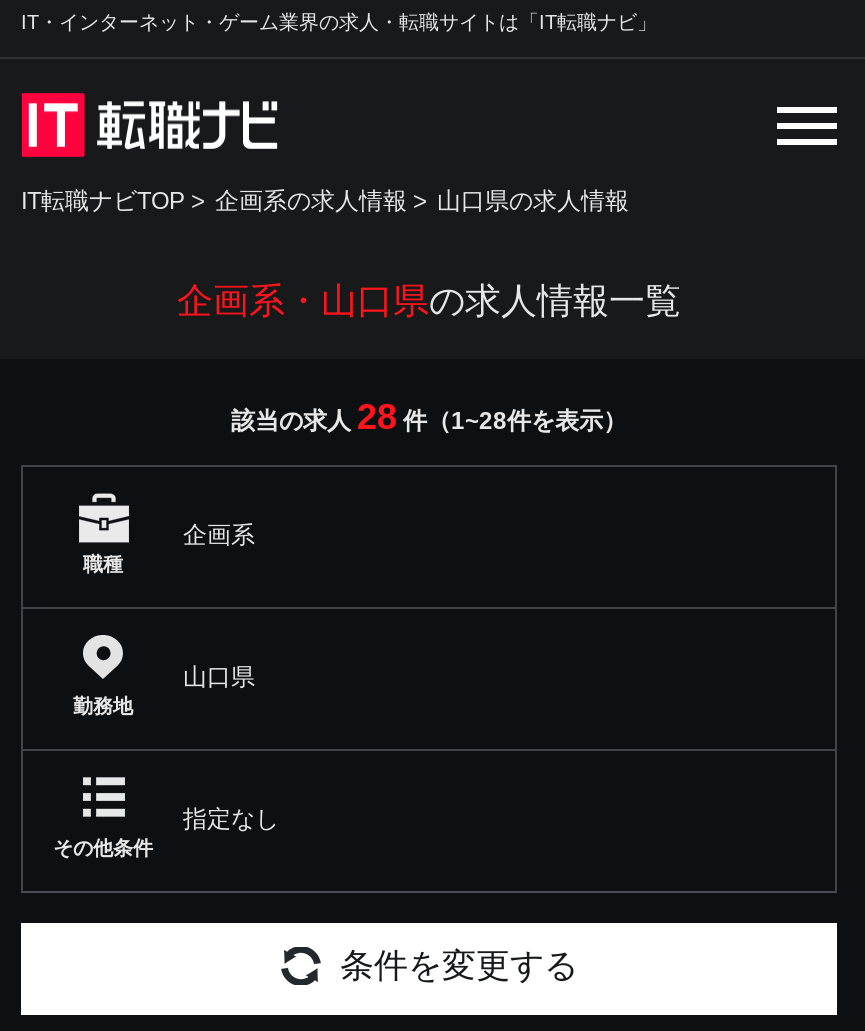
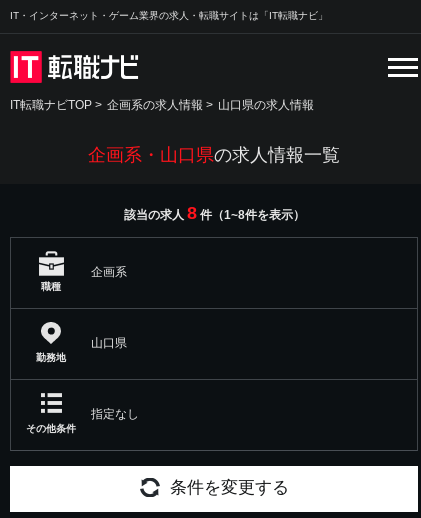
- 該当の求人28件（1~28件を表示）
+ 該当の求人8件（1~8件を表示）
